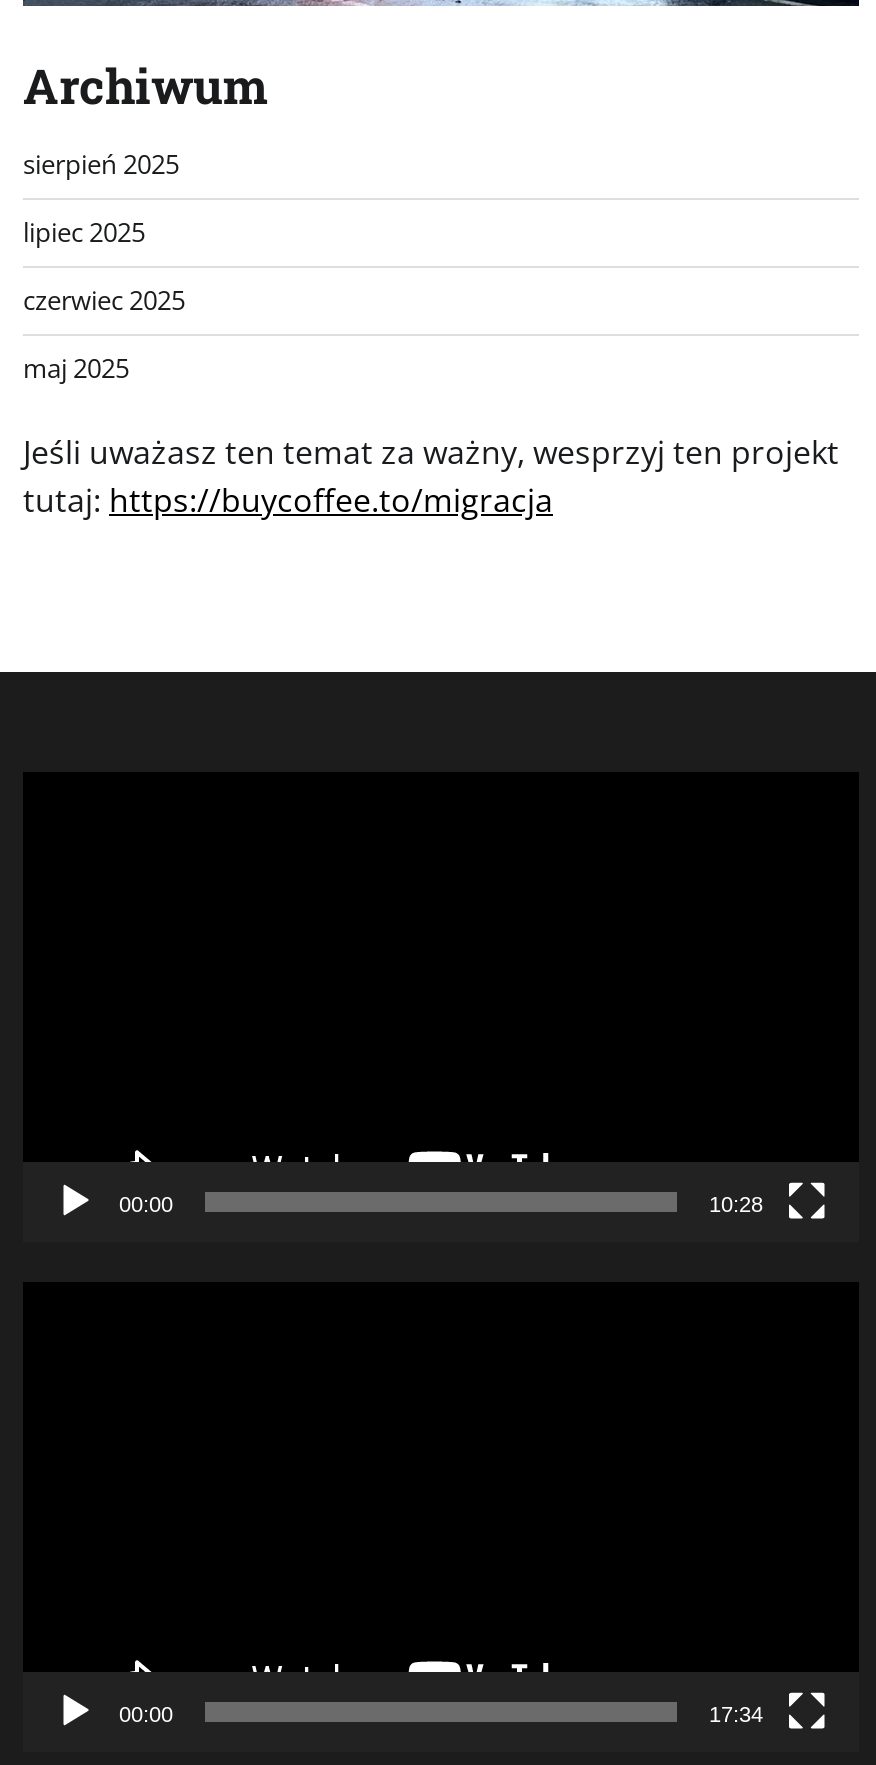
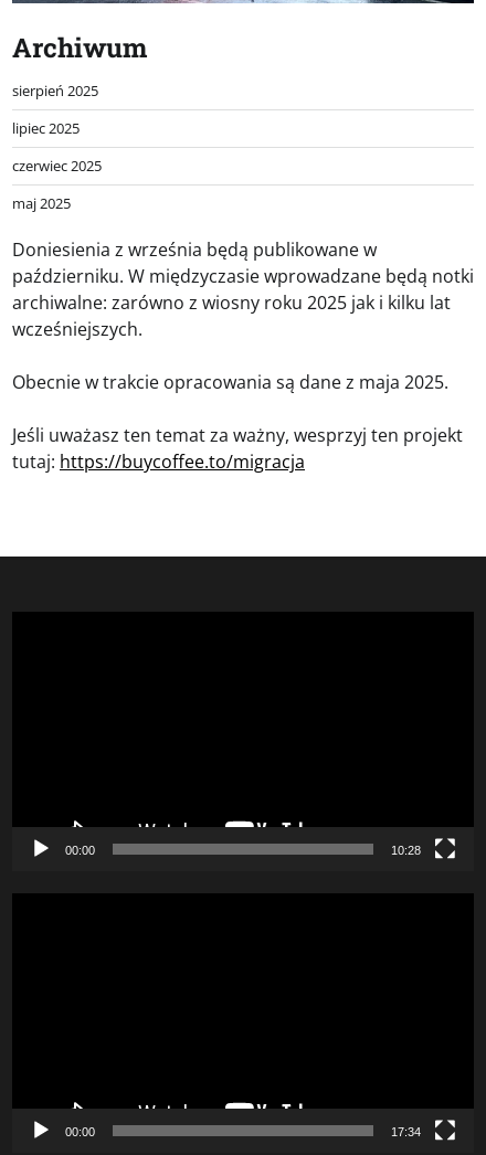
+ Doniesienia z września będą publikowane w
+ październiku. W międzyczasie wprowadzane będą notki
+ archiwalne: zarówno z wiosny roku 2025 jak i kilku lat
+ wcześniejszych.
+ Obecnie w trakcie opracowania są dane z maja 2025.
